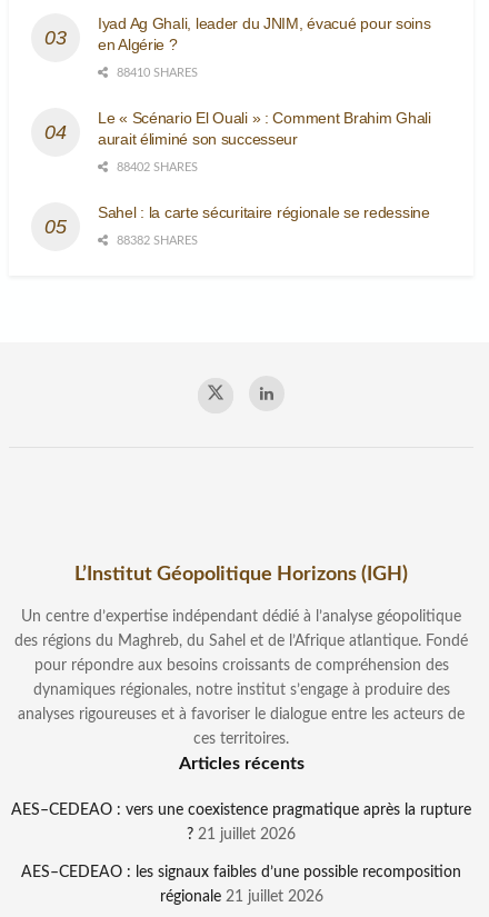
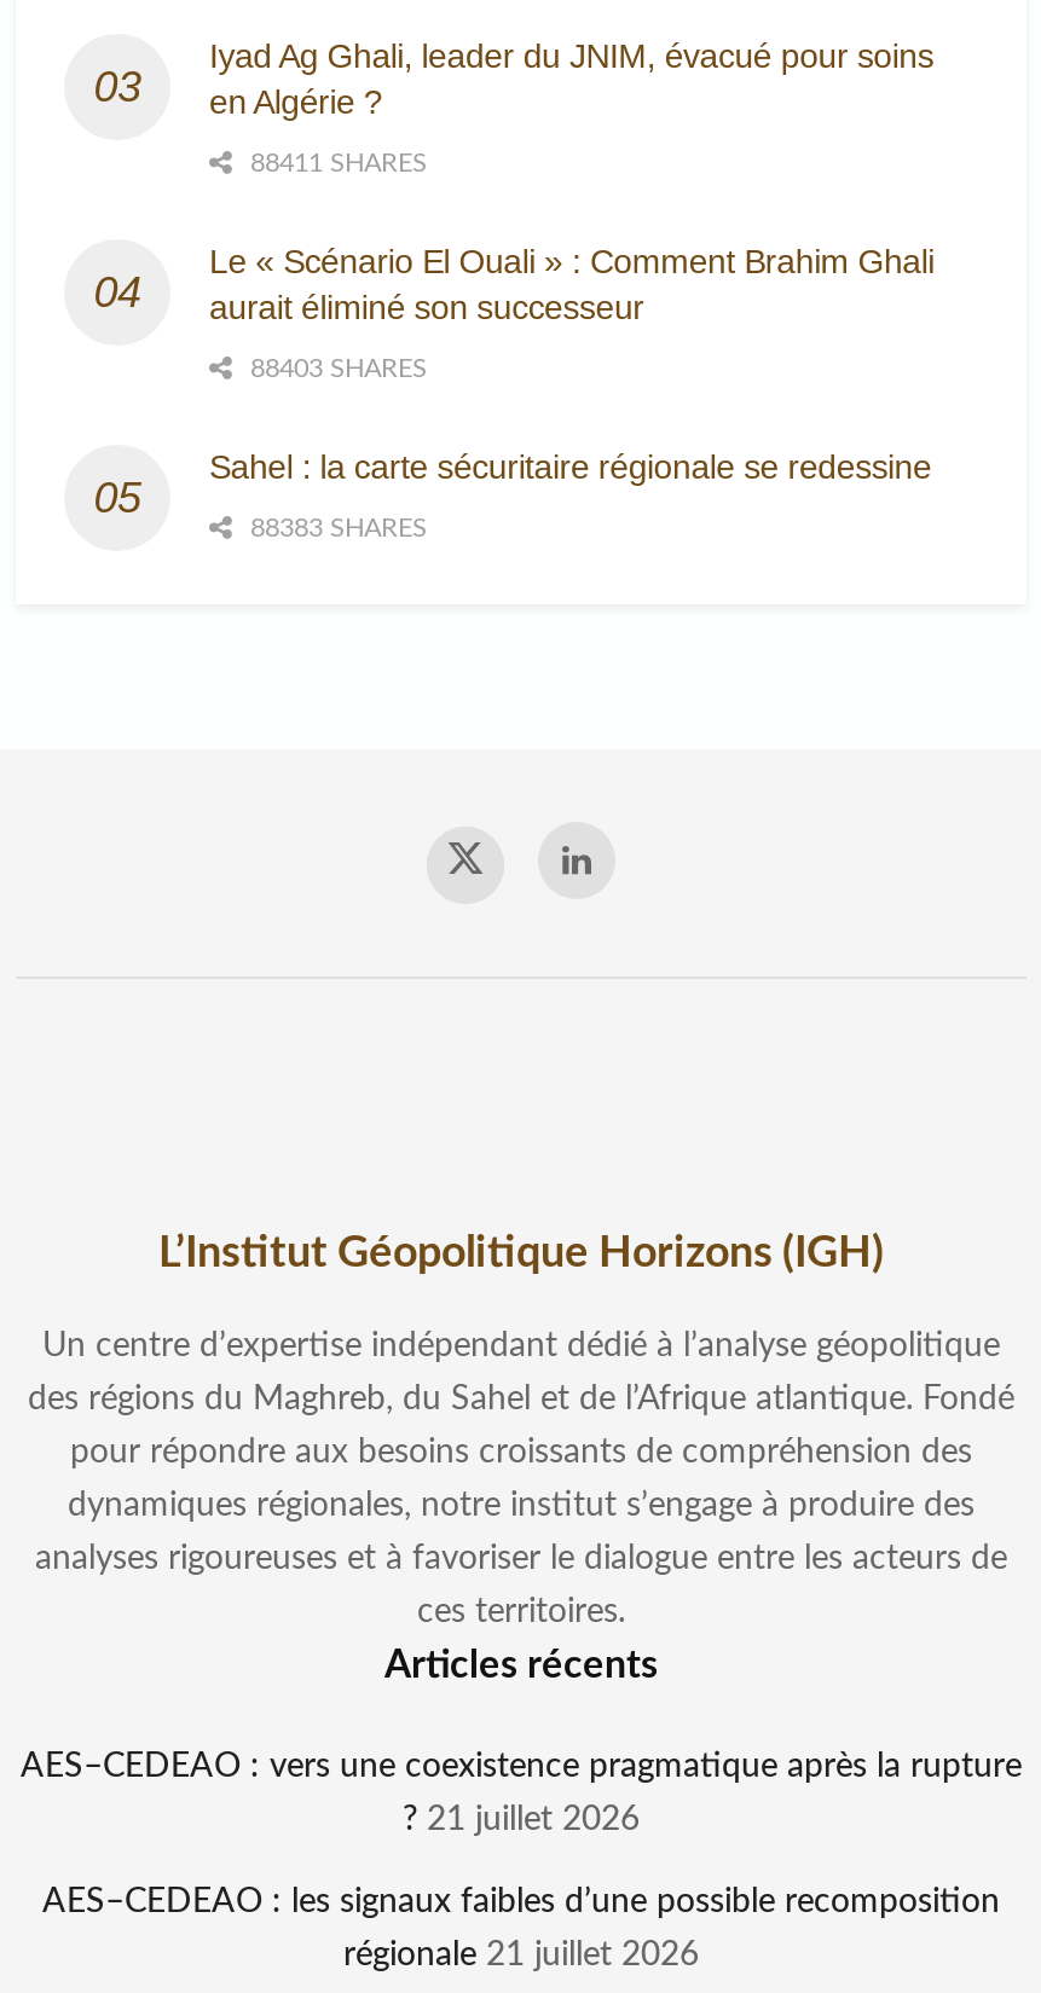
- 88410 SHARES
+ 88411 SHARES

- 88402 SHARES
+ 88403 SHARES

- 88382 SHARES
+ 88383 SHARES
